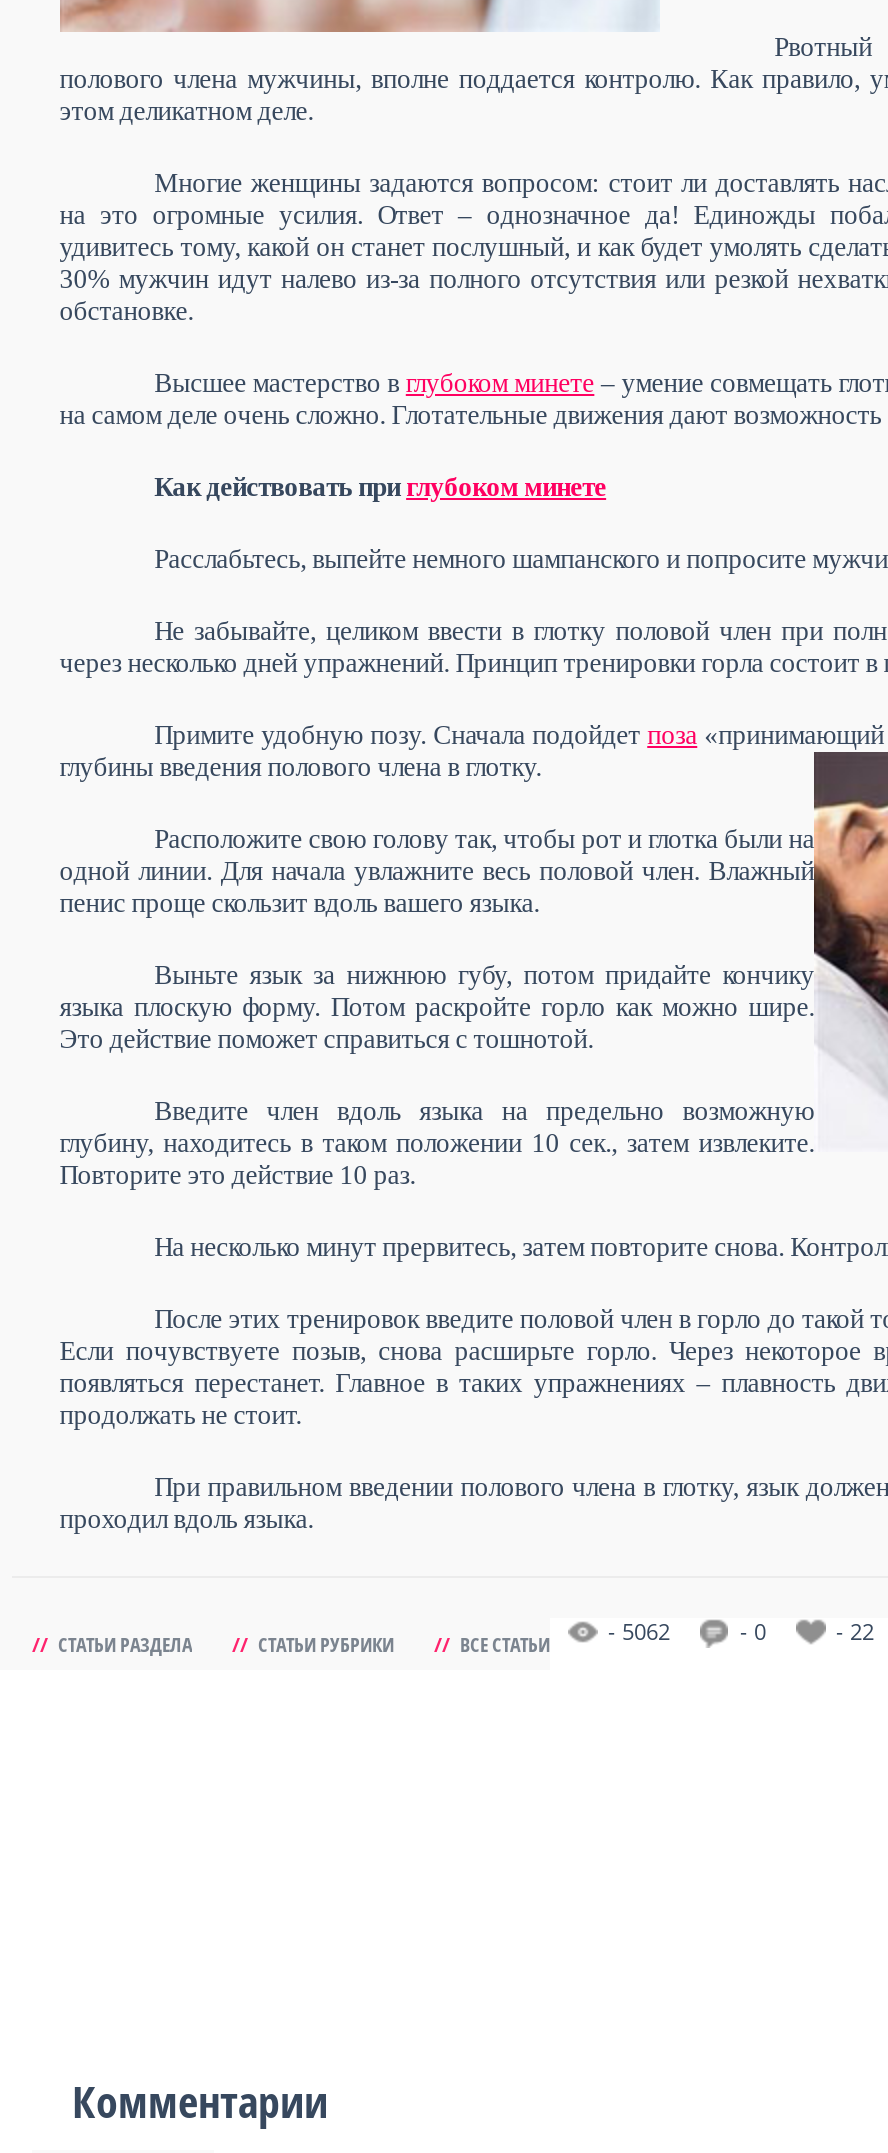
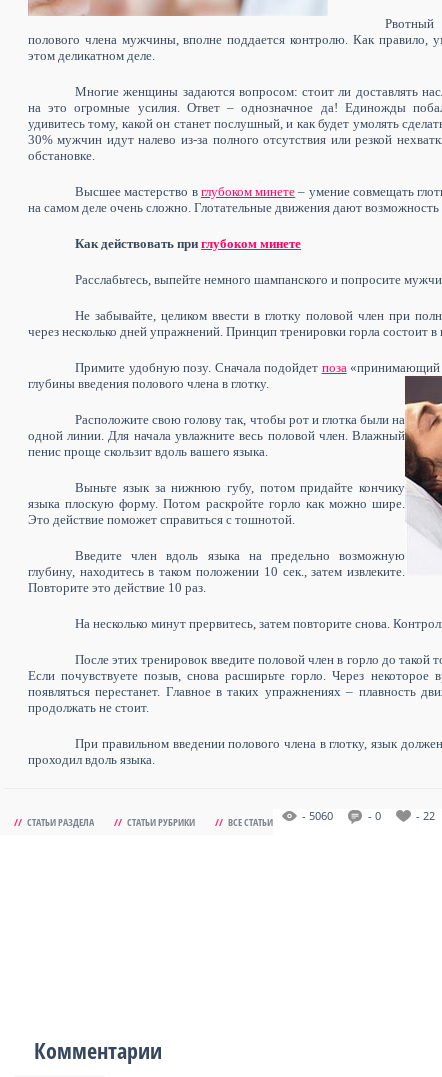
- - 5062
+ - 5060
